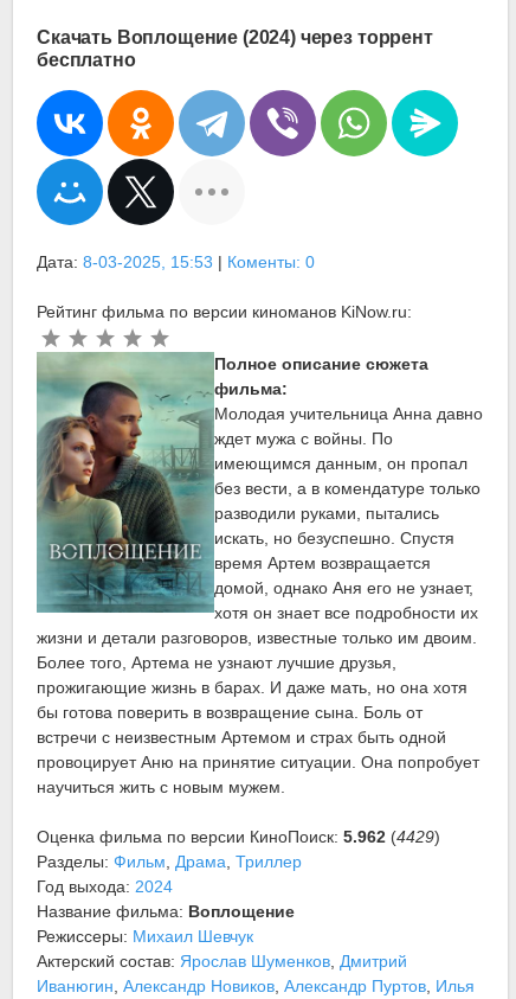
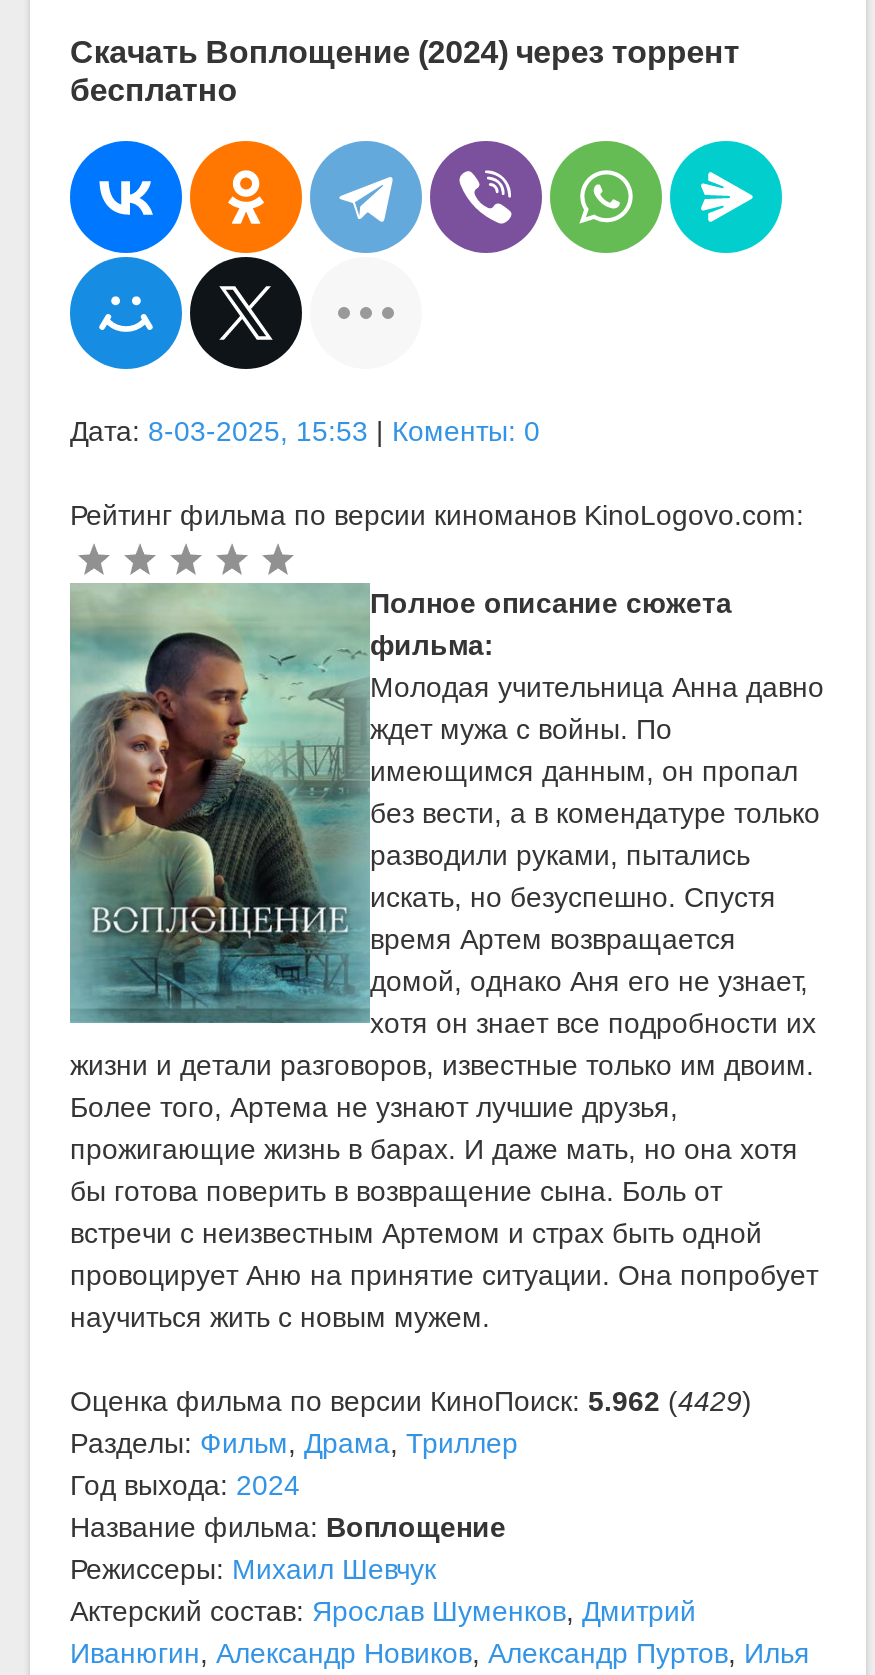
- Рейтинг фильма по версии киноманов KiNow.ru:
+ Рейтинг фильма по версии киноманов KinoLogovo.com:
